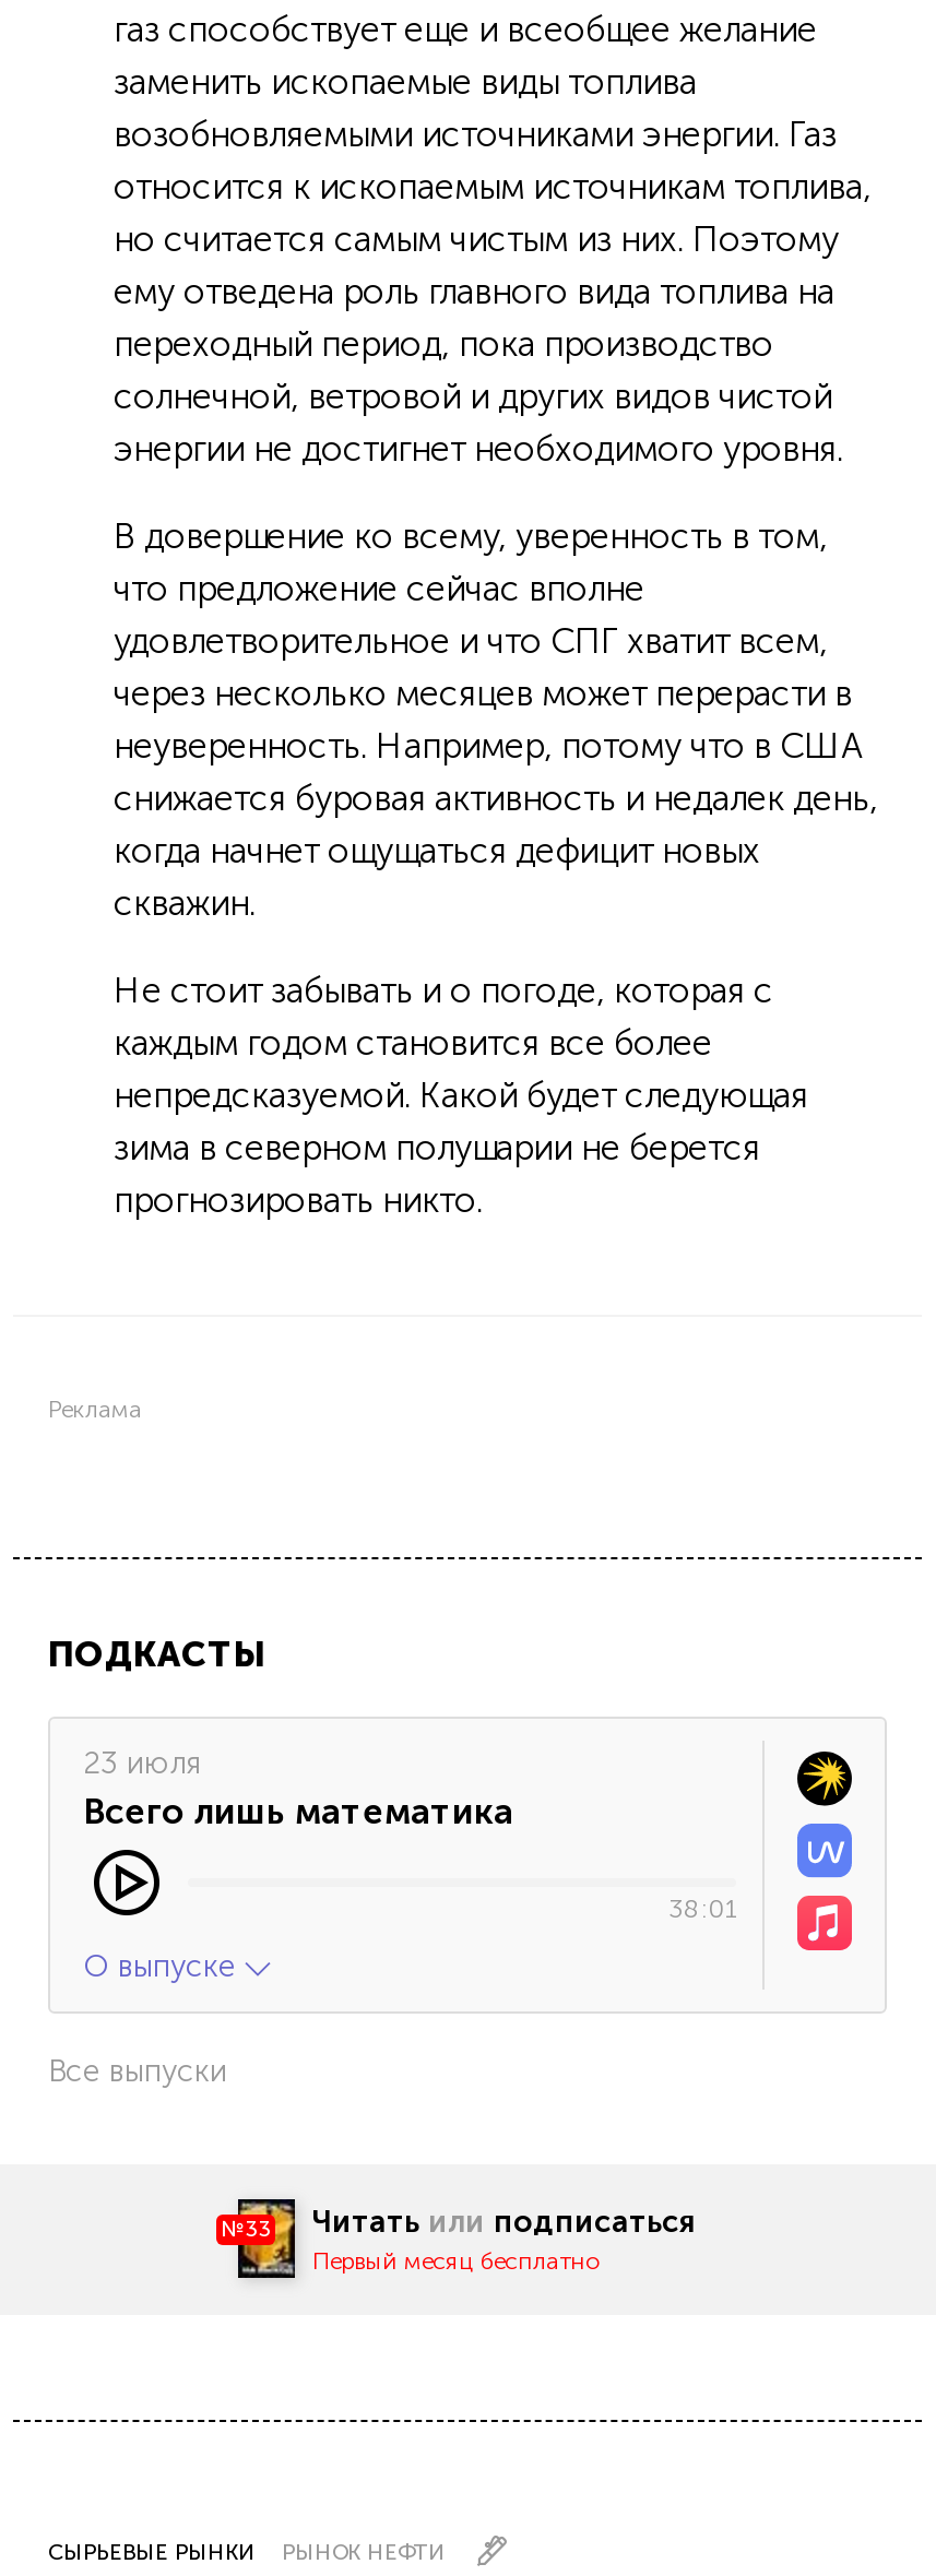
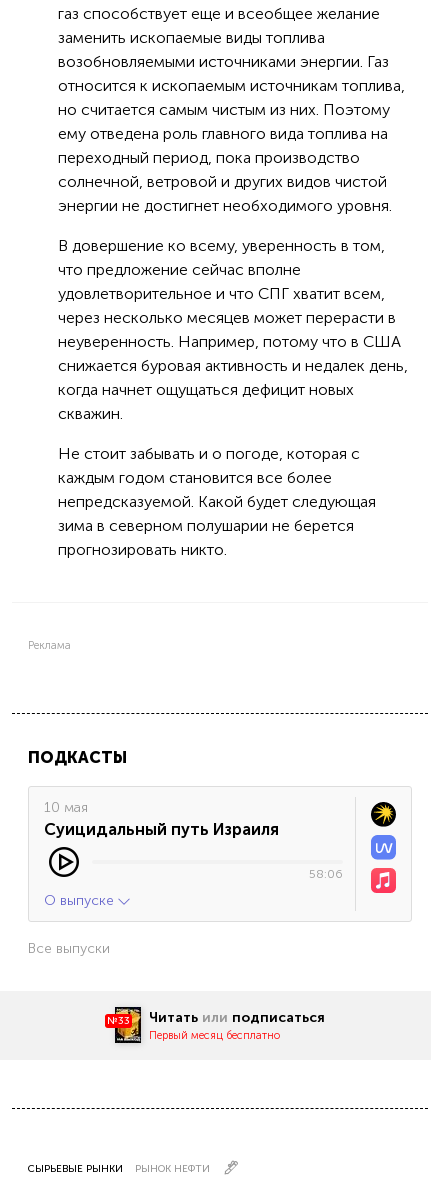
- 23 июля
- Всего лишь математика
+ 10 мая
+ Суицидальный путь Израиля

- 38:01
+ 58:06
